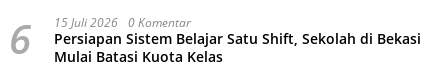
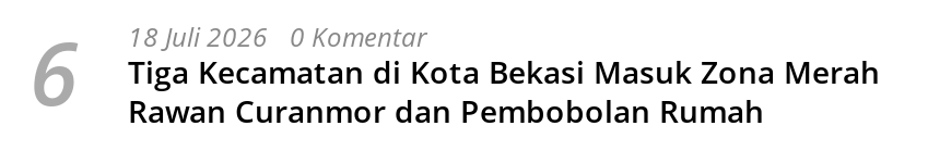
- 15 Juli 2026 0 Komentar
- Persiapan Sistem Belajar Satu Shift, Sekolah di Bekasi
- Mulai Batasi Kuota Kelas
+ 18 Juli 2026 0 Komentar
+ Tiga Kecamatan di Kota Bekasi Masuk Zona Merah
+ Rawan Curanmor dan Pembobolan Rumah
